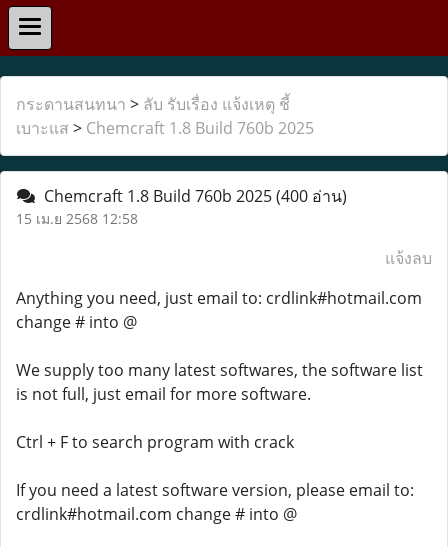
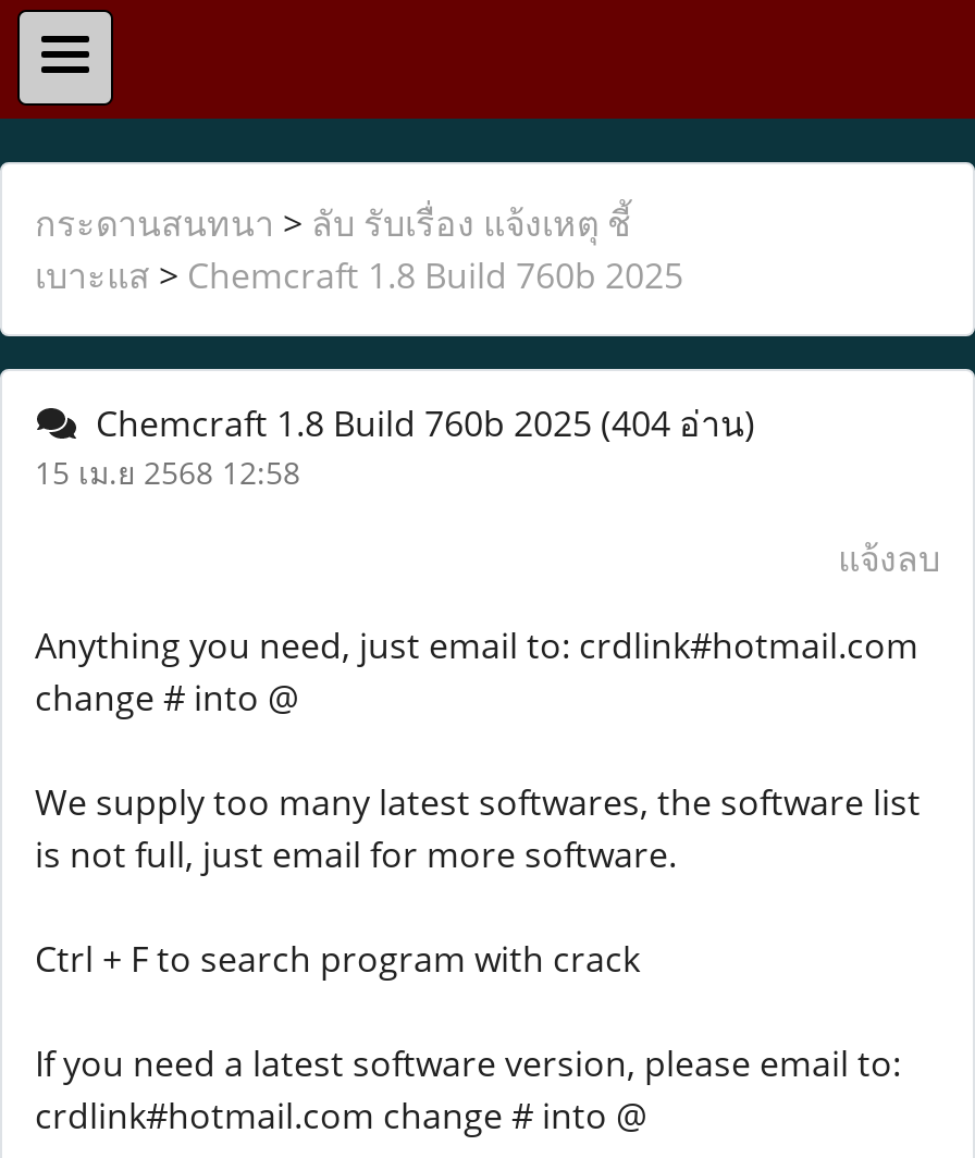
- Chemcraft 1.8 Build 760b 2025 (400 อ่าน)
+ Chemcraft 1.8 Build 760b 2025 (404 อ่าน)
